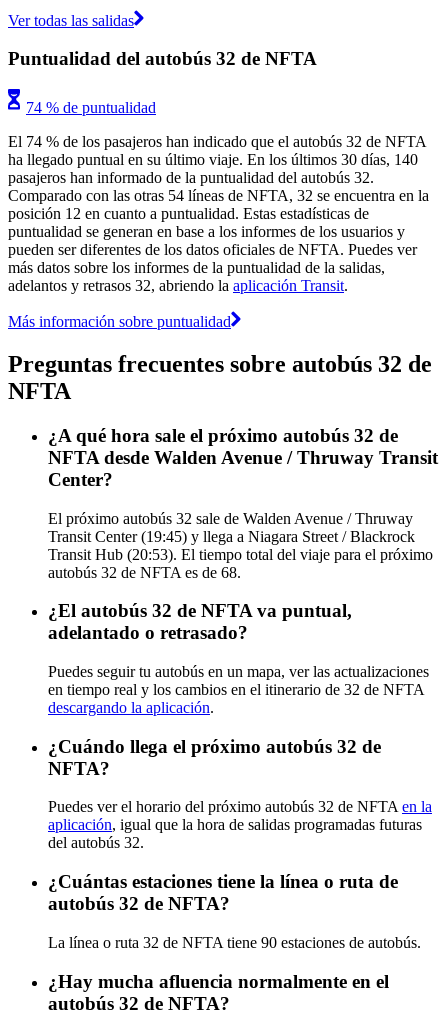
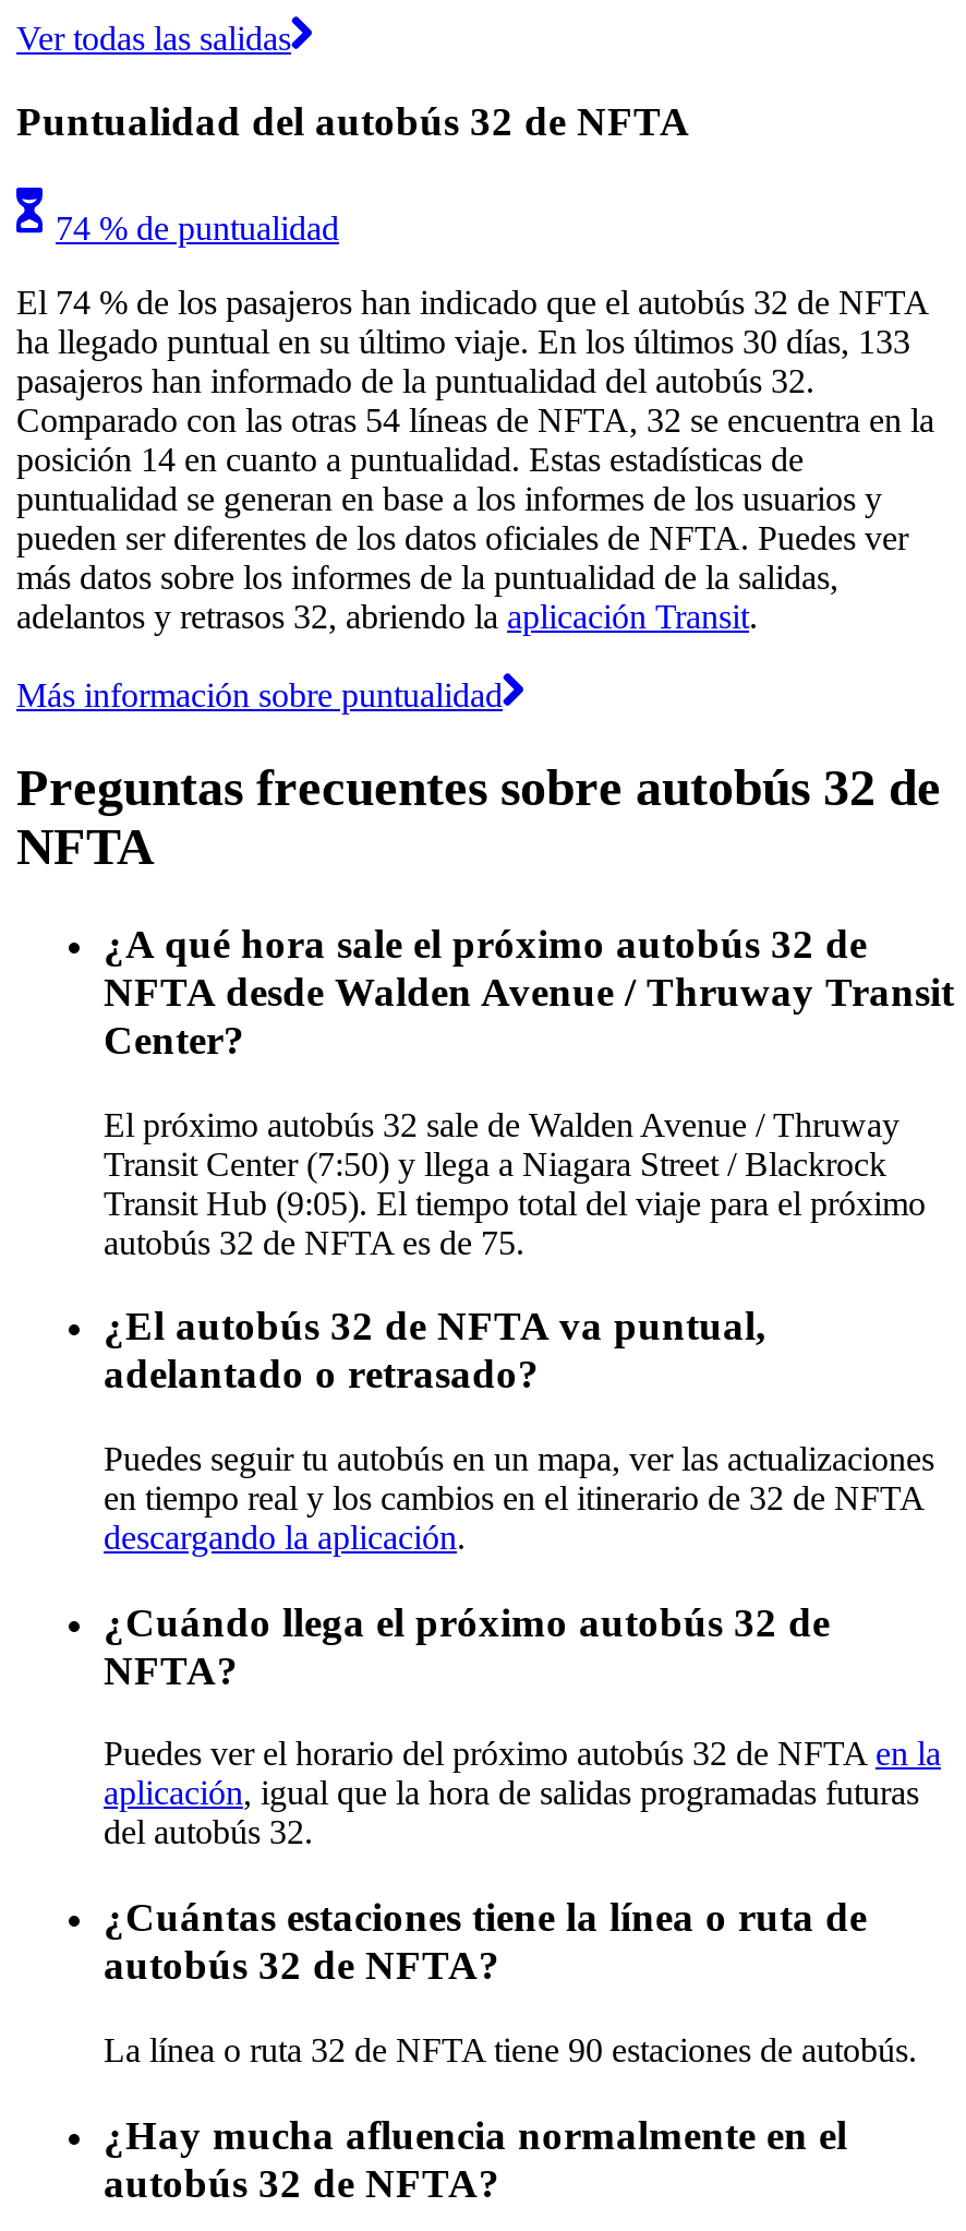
- ha llegado puntual en su último viaje. En los últimos 30 días, 140
+ ha llegado puntual en su último viaje. En los últimos 30 días, 133

- posición 12 en cuanto a puntualidad. Estas estadísticas de
+ posición 14 en cuanto a puntualidad. Estas estadísticas de

- Transit Center (19:45) y llega a Niagara Street / Blackrock
+ Transit Center (7:50) y llega a Niagara Street / Blackrock

- Transit Hub (20:53). El tiempo total del viaje para el próximo
+ Transit Hub (9:05). El tiempo total del viaje para el próximo

- autobús 32 de NFTA es de 68.
+ autobús 32 de NFTA es de 75.
